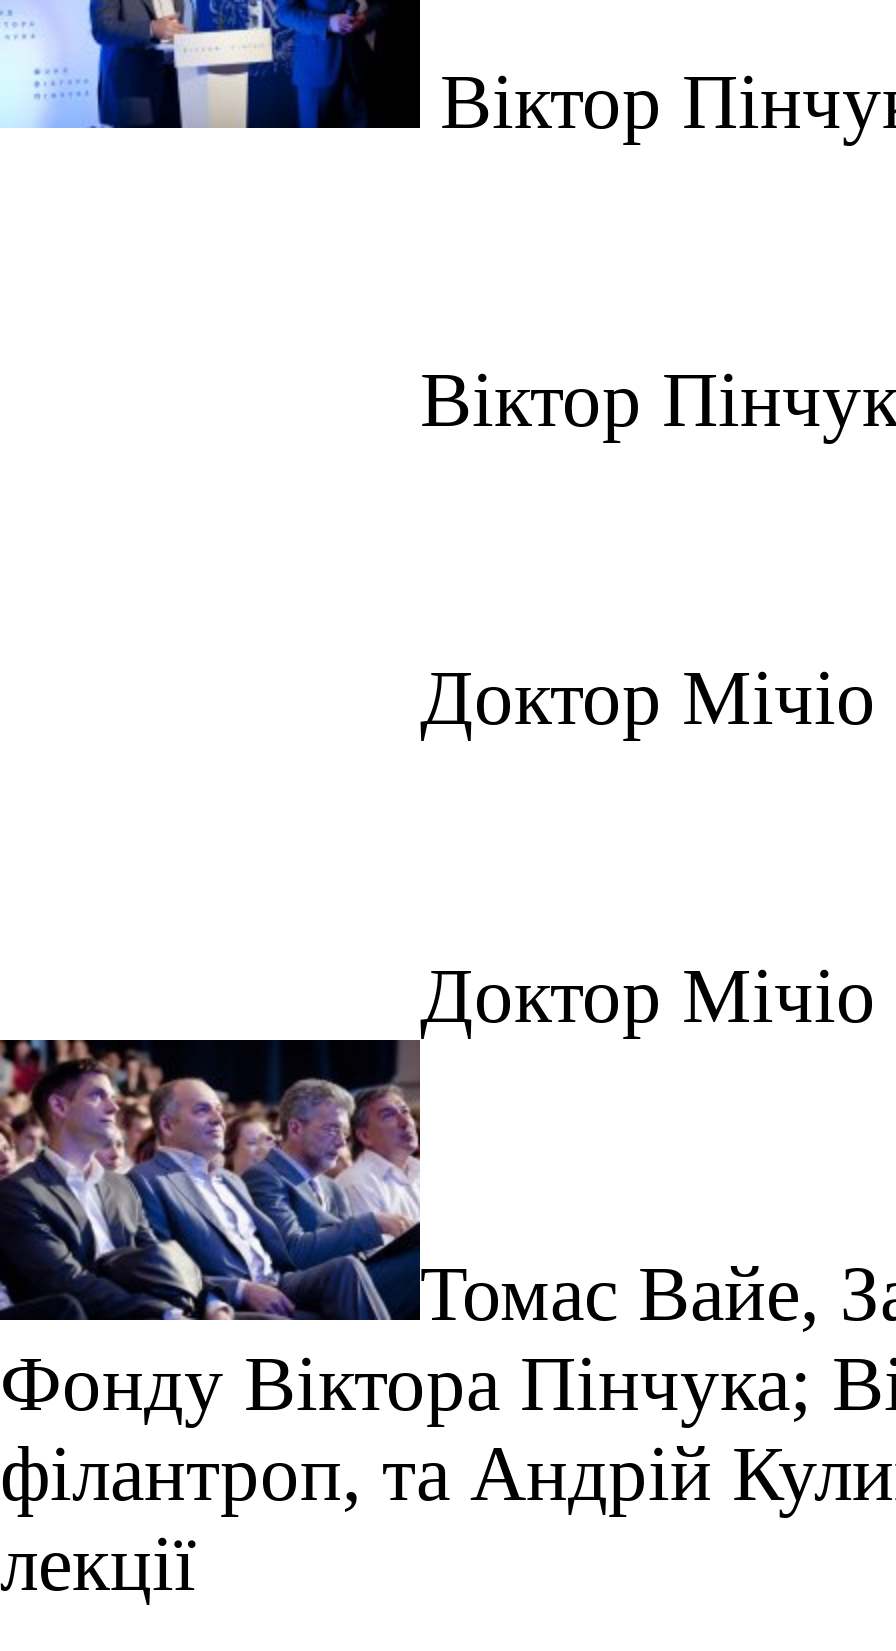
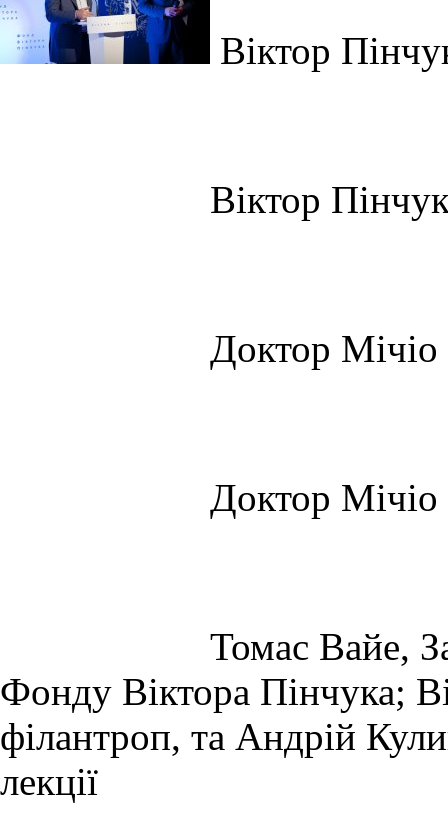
- [image]
